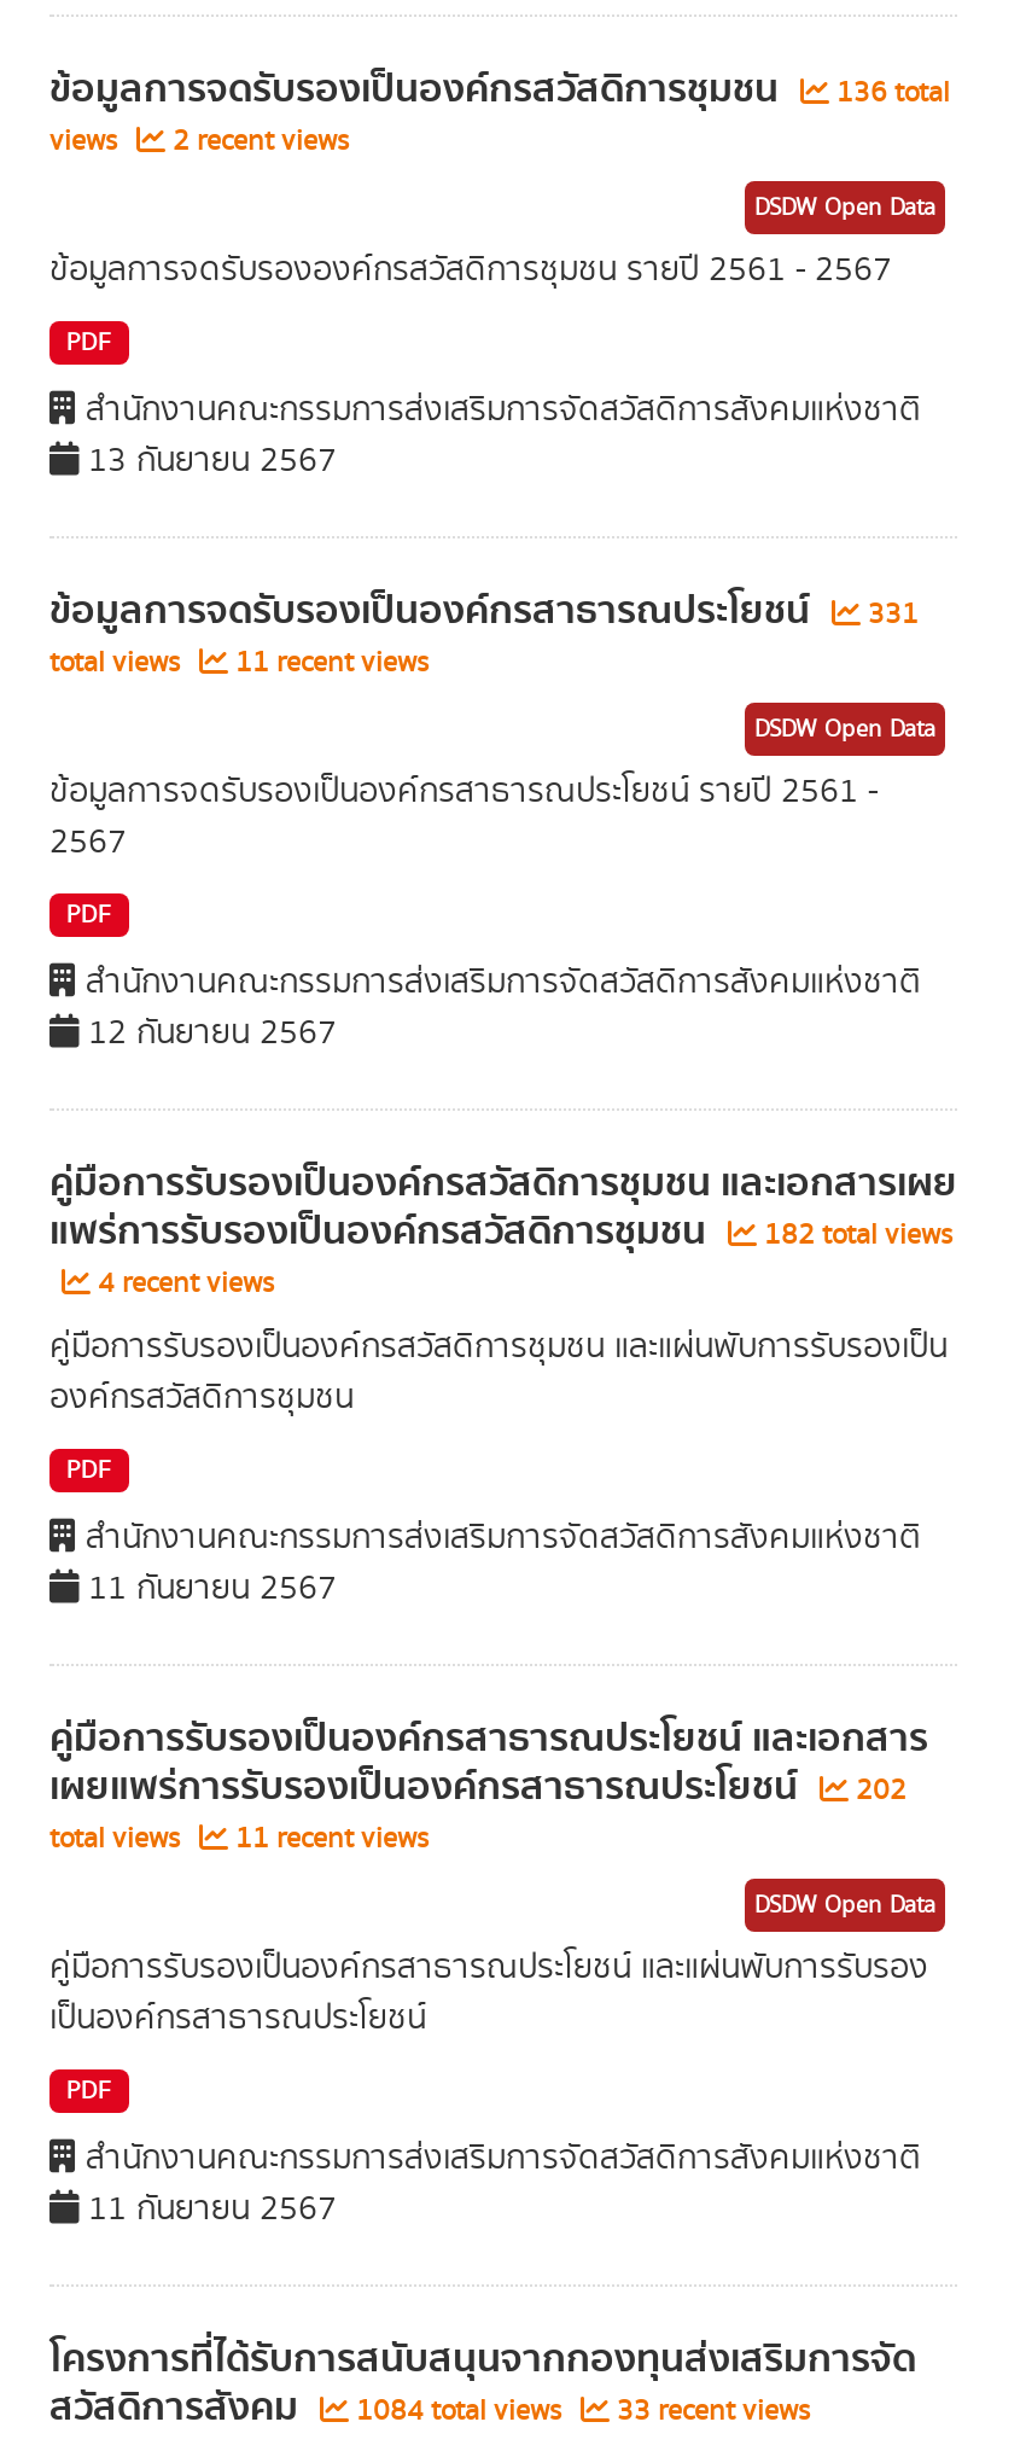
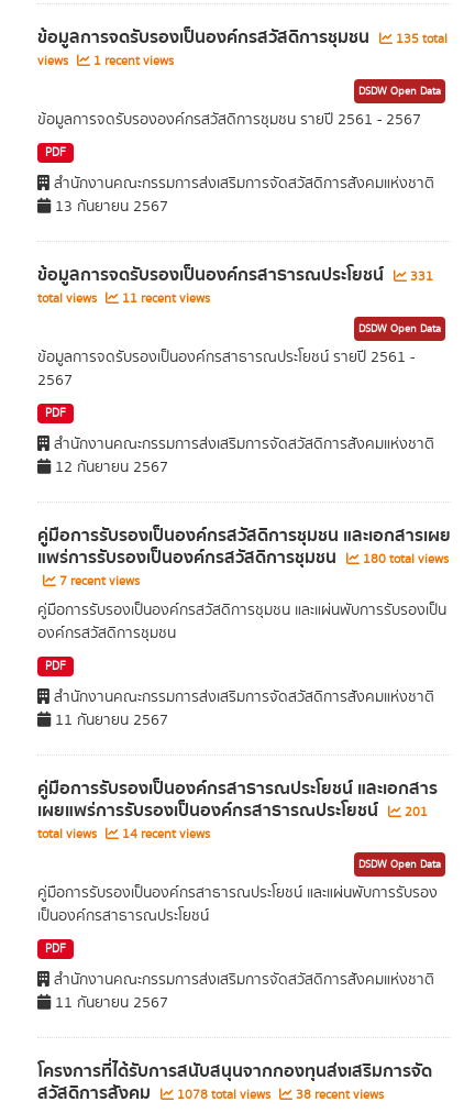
- ข้อมูลการจดรับรองเป็นองค์กรสวัสดิการชุมชน 136 total
+ ข้อมูลการจดรับรองเป็นองค์กรสวัสดิการชุมชน 135 total

- views 2 recent views
+ views 1 recent views

- แพร่การรับรองเป็นองค์กรสวัสดิการชุมชน 182 total views
+ แพร่การรับรองเป็นองค์กรสวัสดิการชุมชน 180 total views

- 4 recent views
+ 7 recent views

- เผยแพร่การรับรองเป็นองค์กรสาธารณประโยชน์ 202
+ เผยแพร่การรับรองเป็นองค์กรสาธารณประโยชน์ 201

- total views 11 recent views
+ total views 14 recent views

- 1084 total views
+ 1078 total views

- 33 recent views
+ 38 recent views
